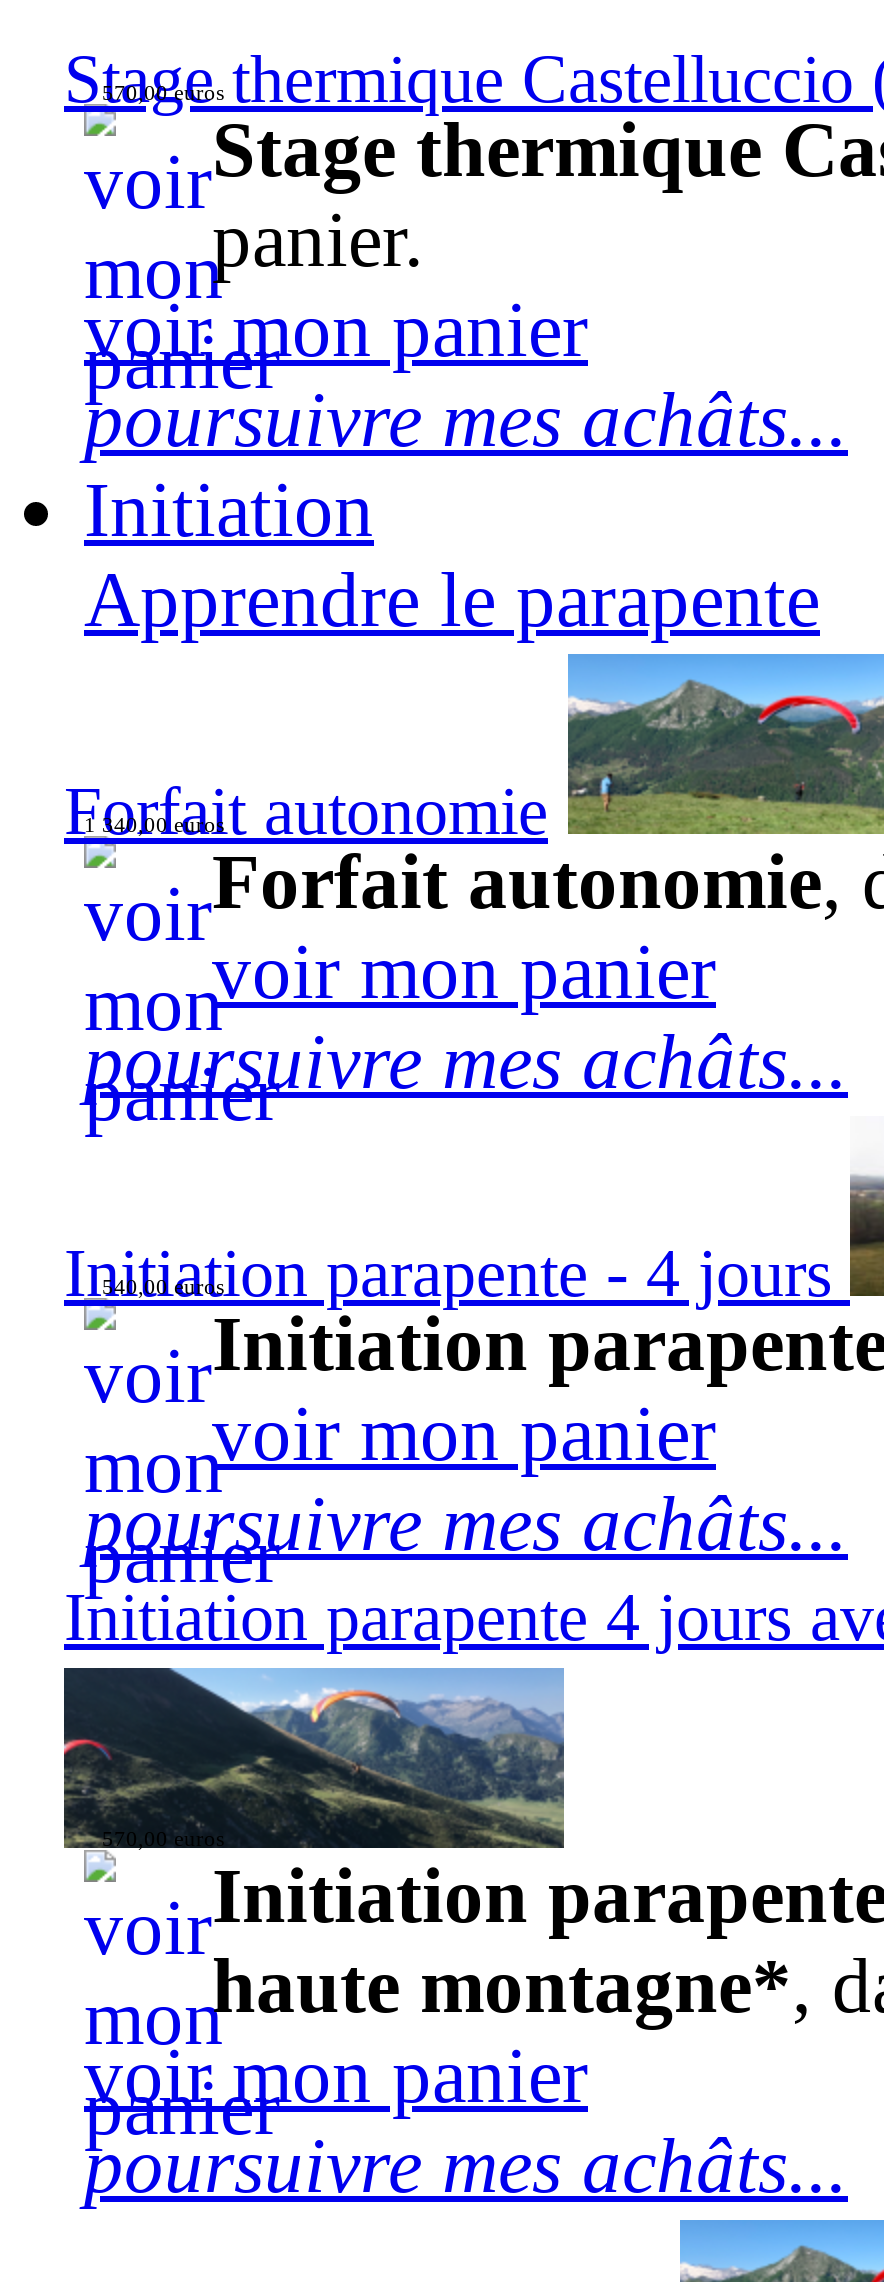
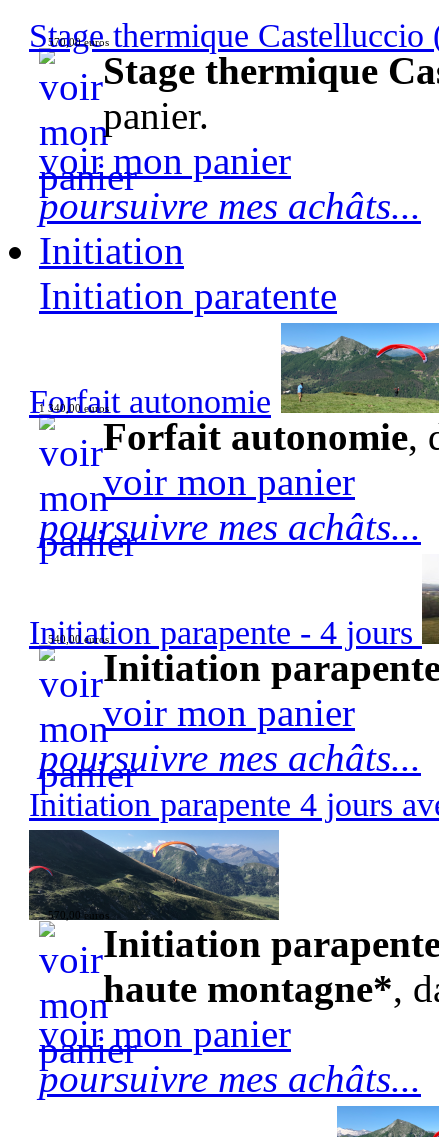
- Apprendre le parapente
+ Initiation paratente
